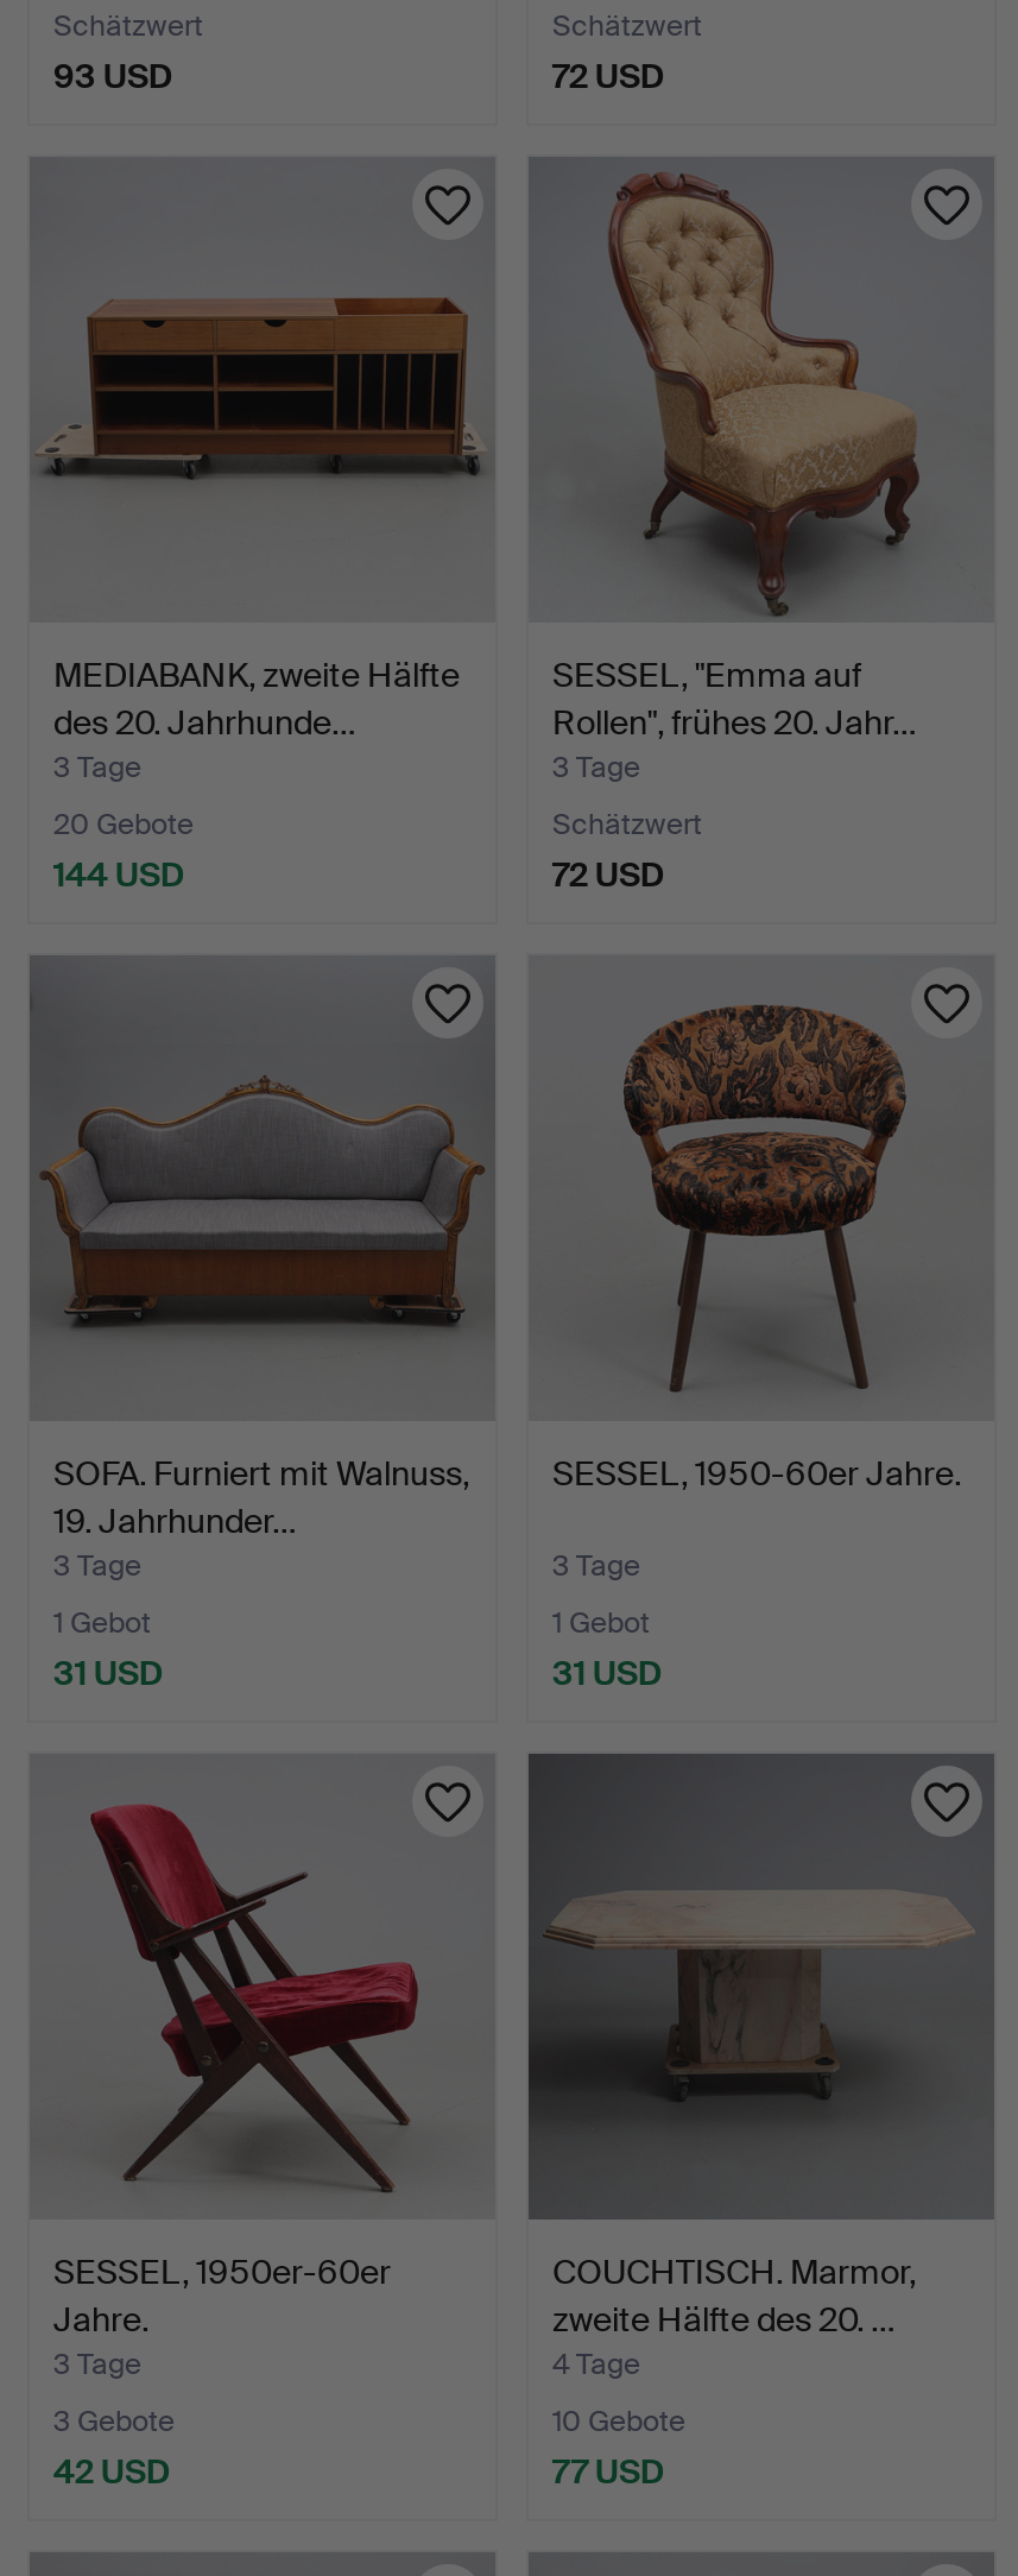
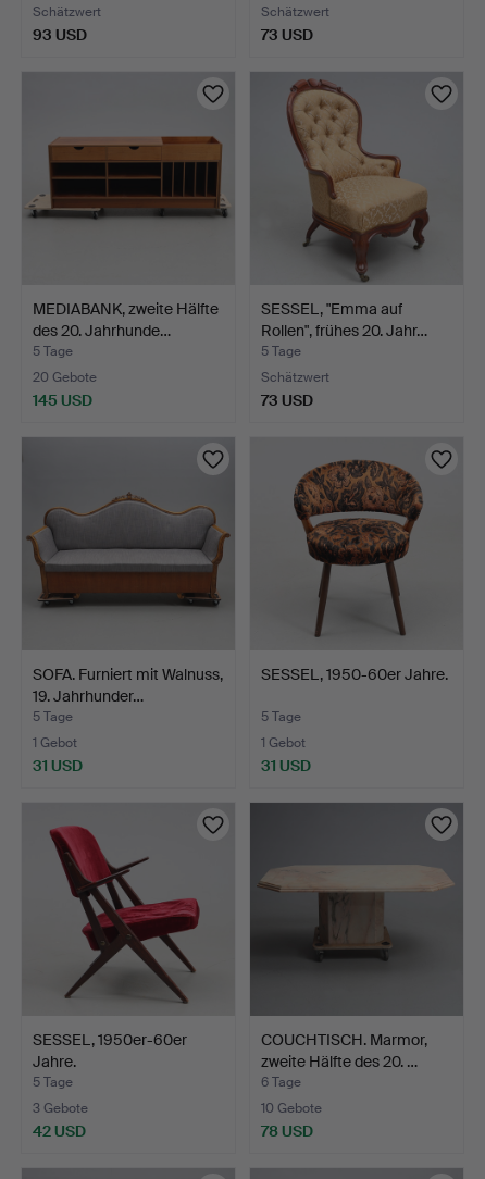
- 72 USD
+ 73 USD

- 3 Tage
+ 5 Tage

- 3 Tage
+ 5 Tage

- 144 USD
+ 145 USD

- 72 USD
+ 73 USD

- 3 Tage
+ 5 Tage

- 3 Tage
+ 5 Tage

- 3 Tage
+ 5 Tage

- 4 Tage
+ 6 Tage

- 77 USD
+ 78 USD
